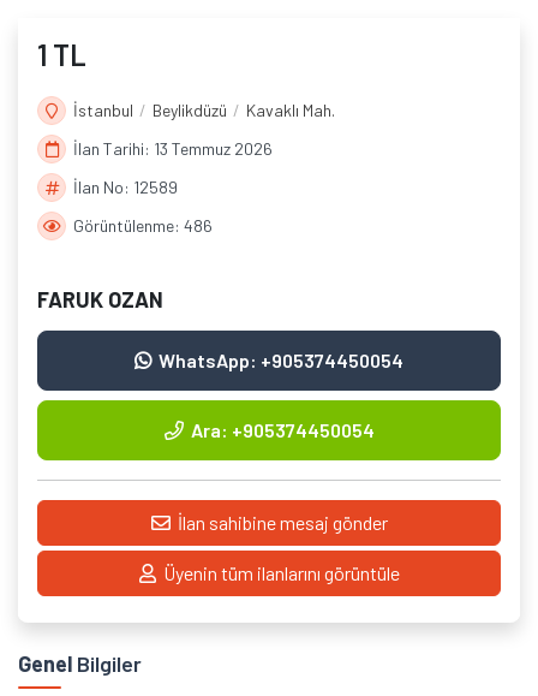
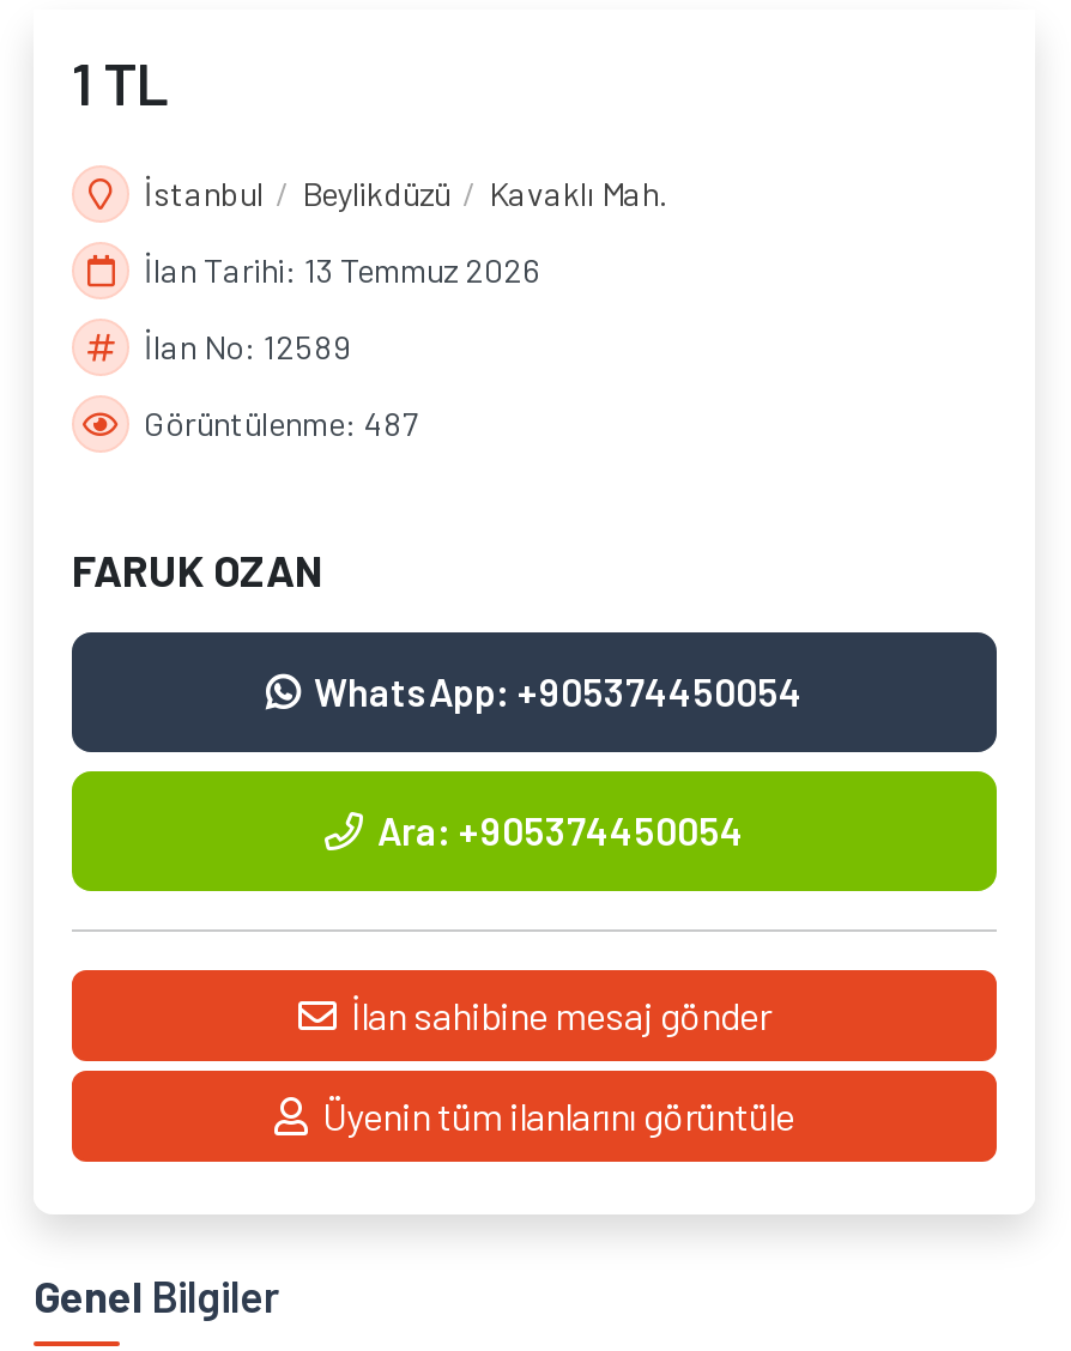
- Görüntülenme: 486
+ Görüntülenme: 487
